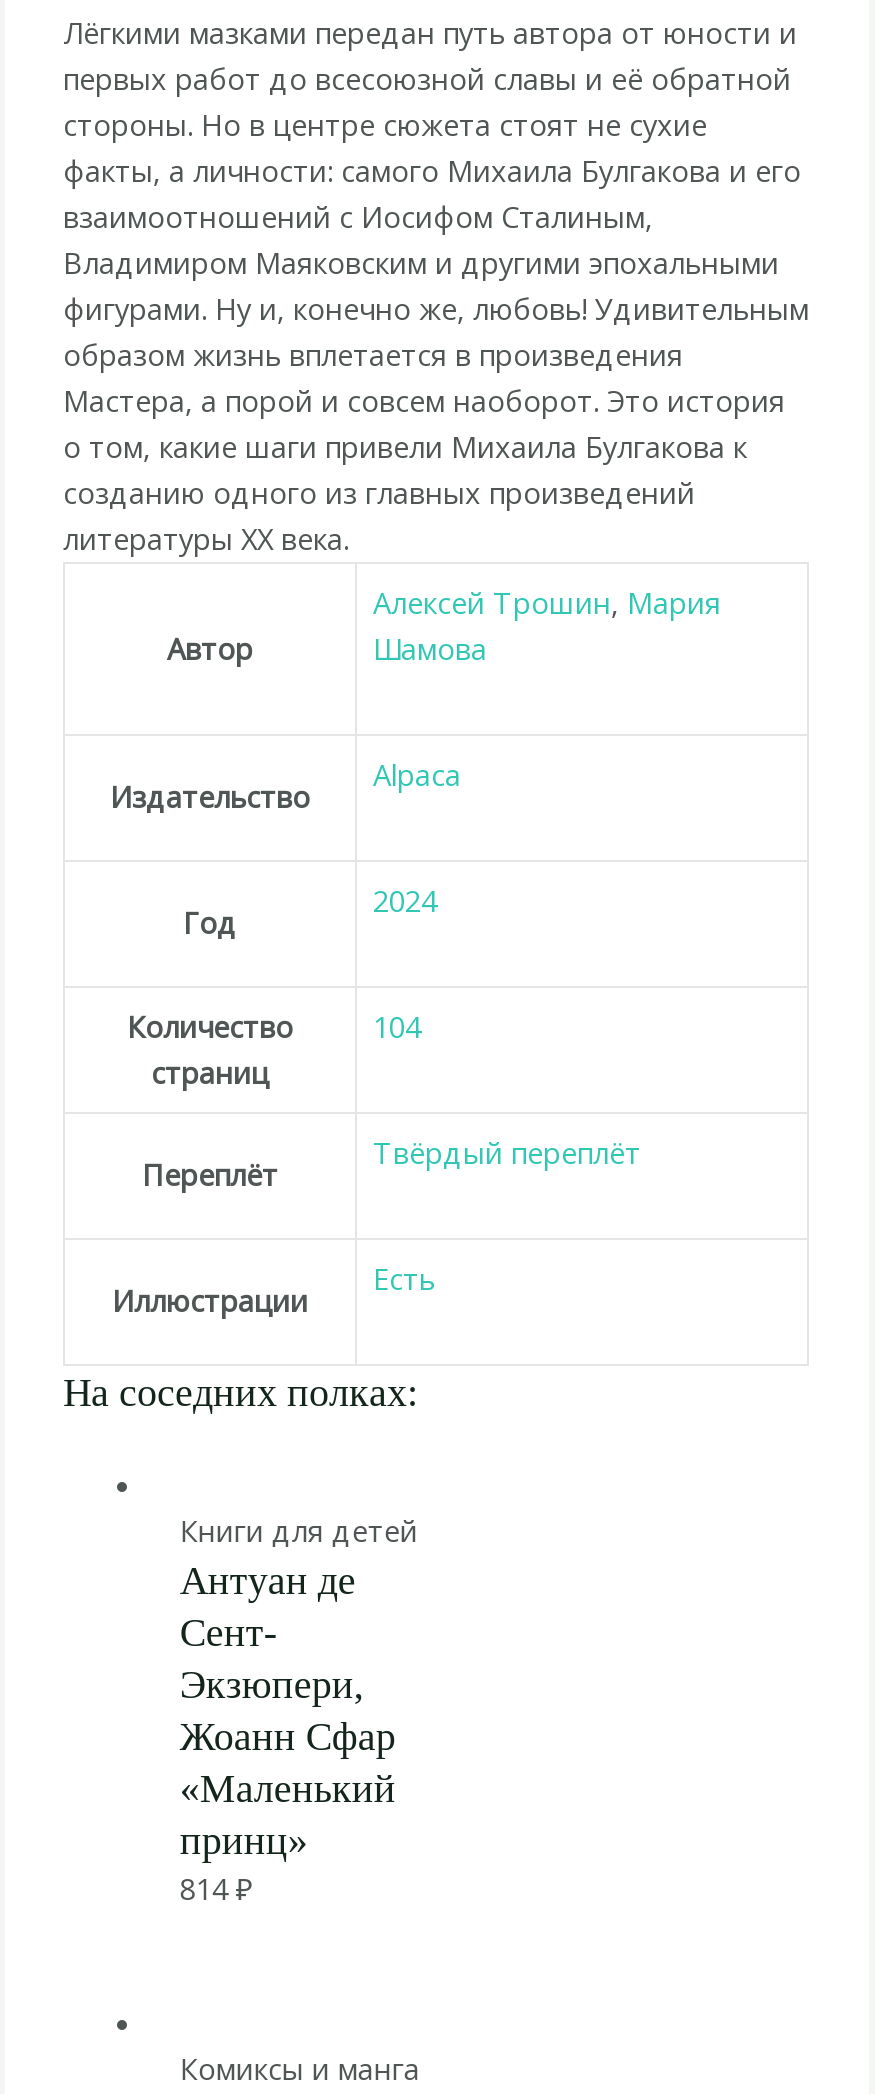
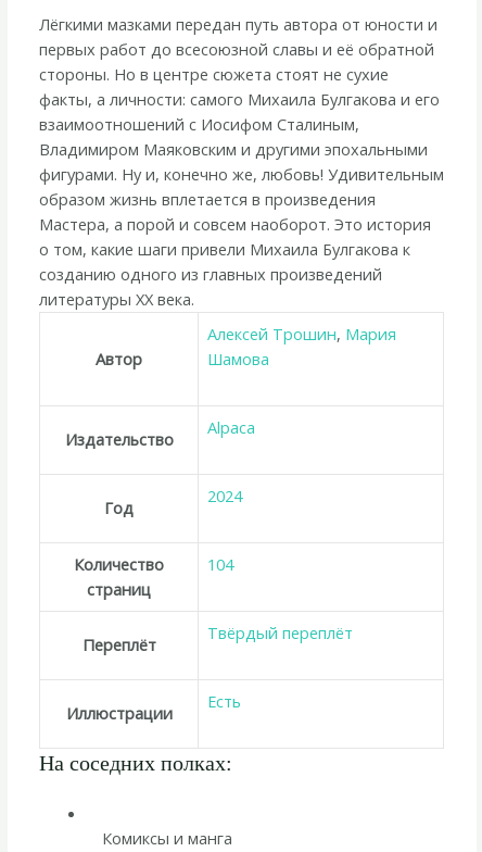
- Книги для детей
- Антуан де
- Сент-
- Экзюпери,
- Жоанн Сфар
- «Маленький
- принц»
- 814 ₽
